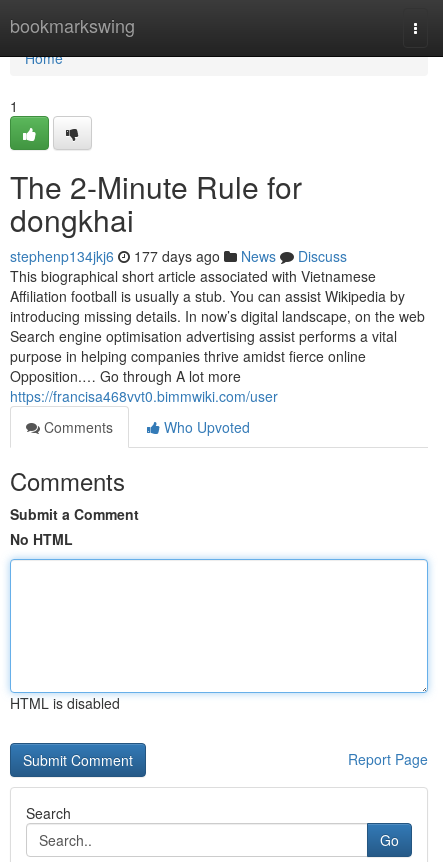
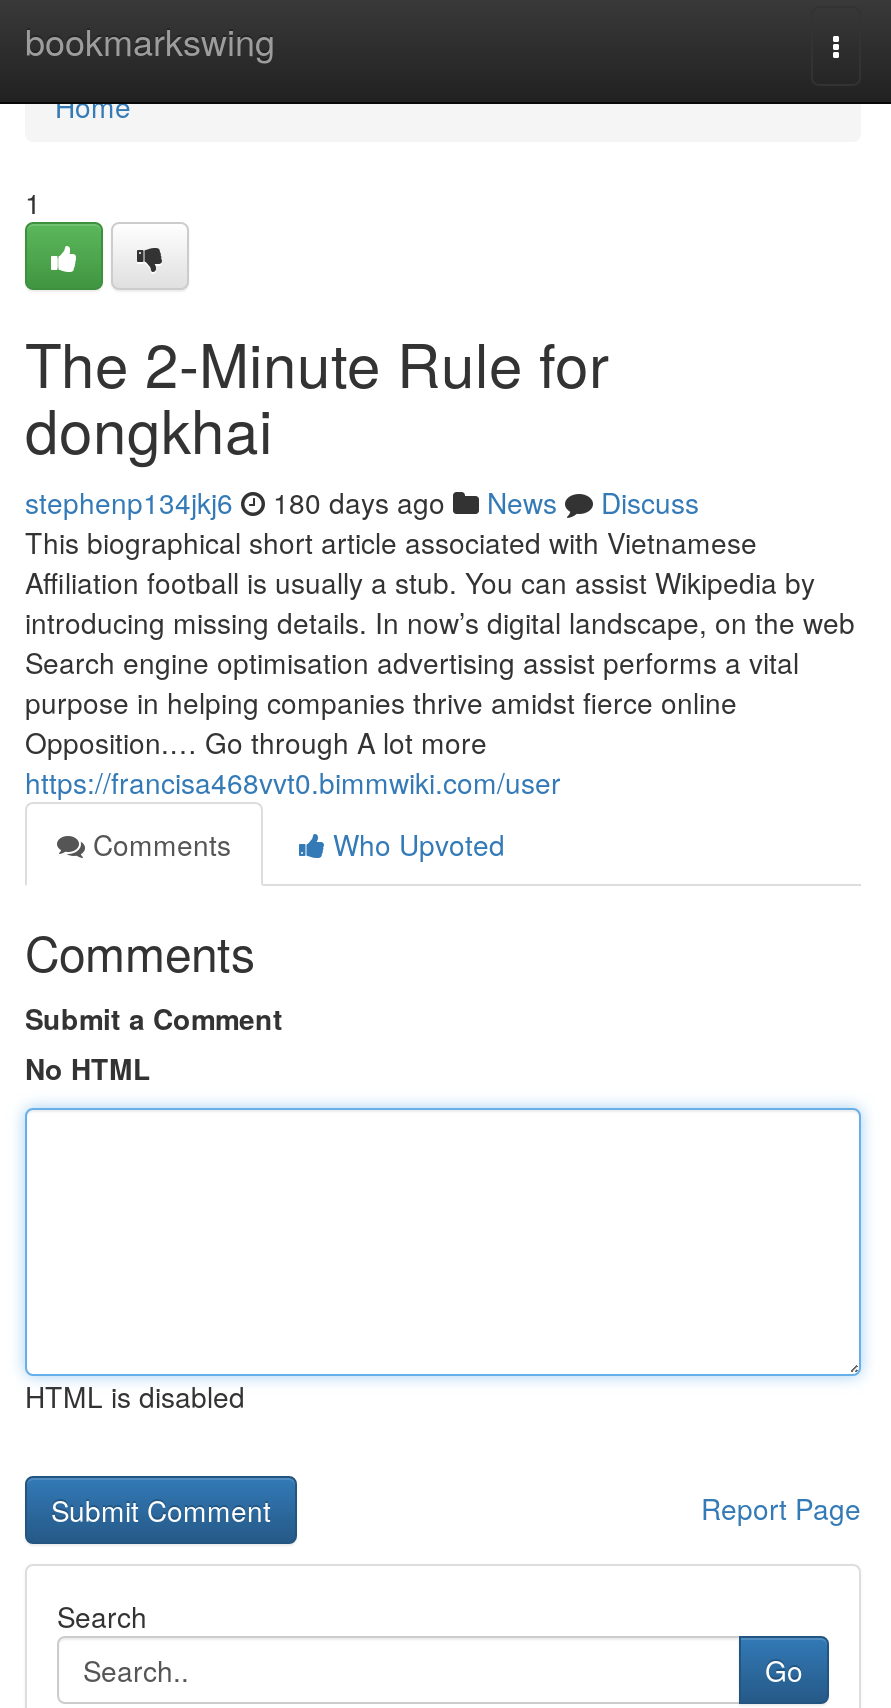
- stephenp134jkj6 177 days ago News Discuss
+ stephenp134jkj6 180 days ago News Discuss
